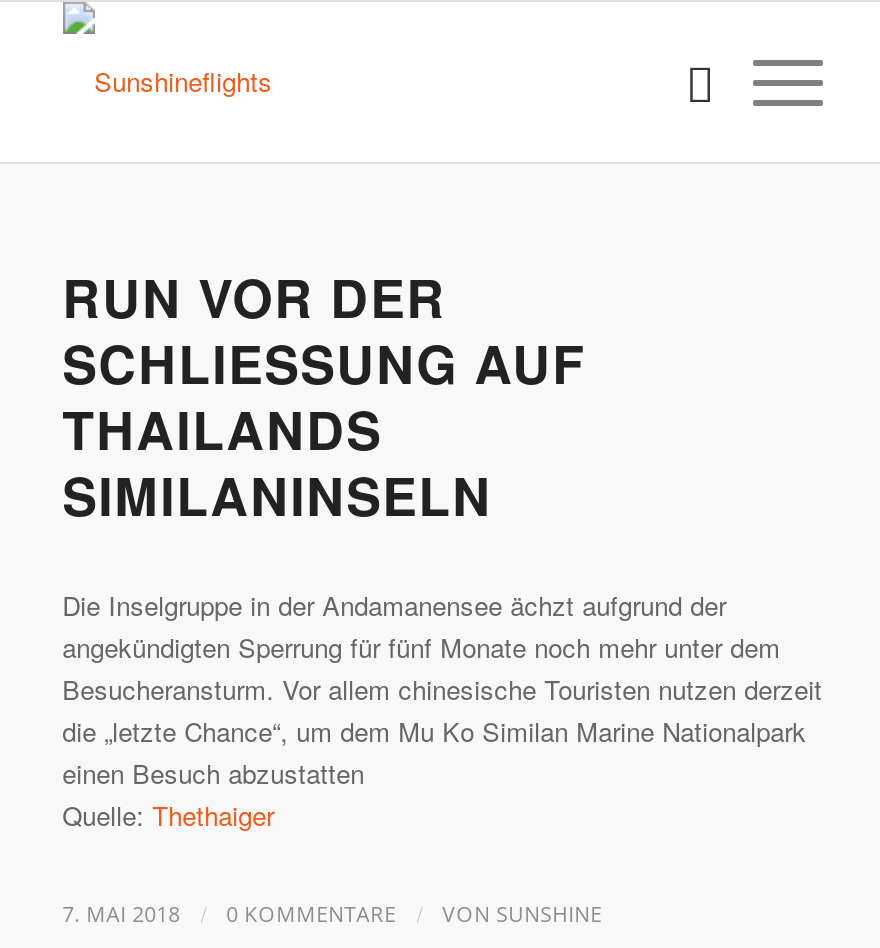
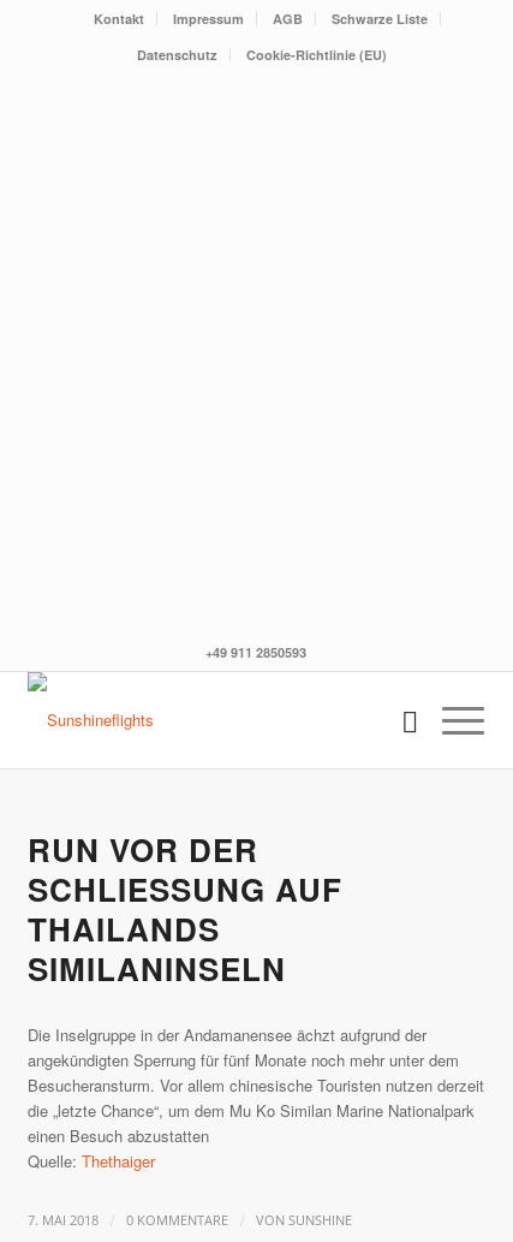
+ Kontakt
+ Impressum
+ AGB
+ Schwarze Liste
+ Datenschutz
+ Cookie-Richtlinie (EU)

+ +49 911 2850593
